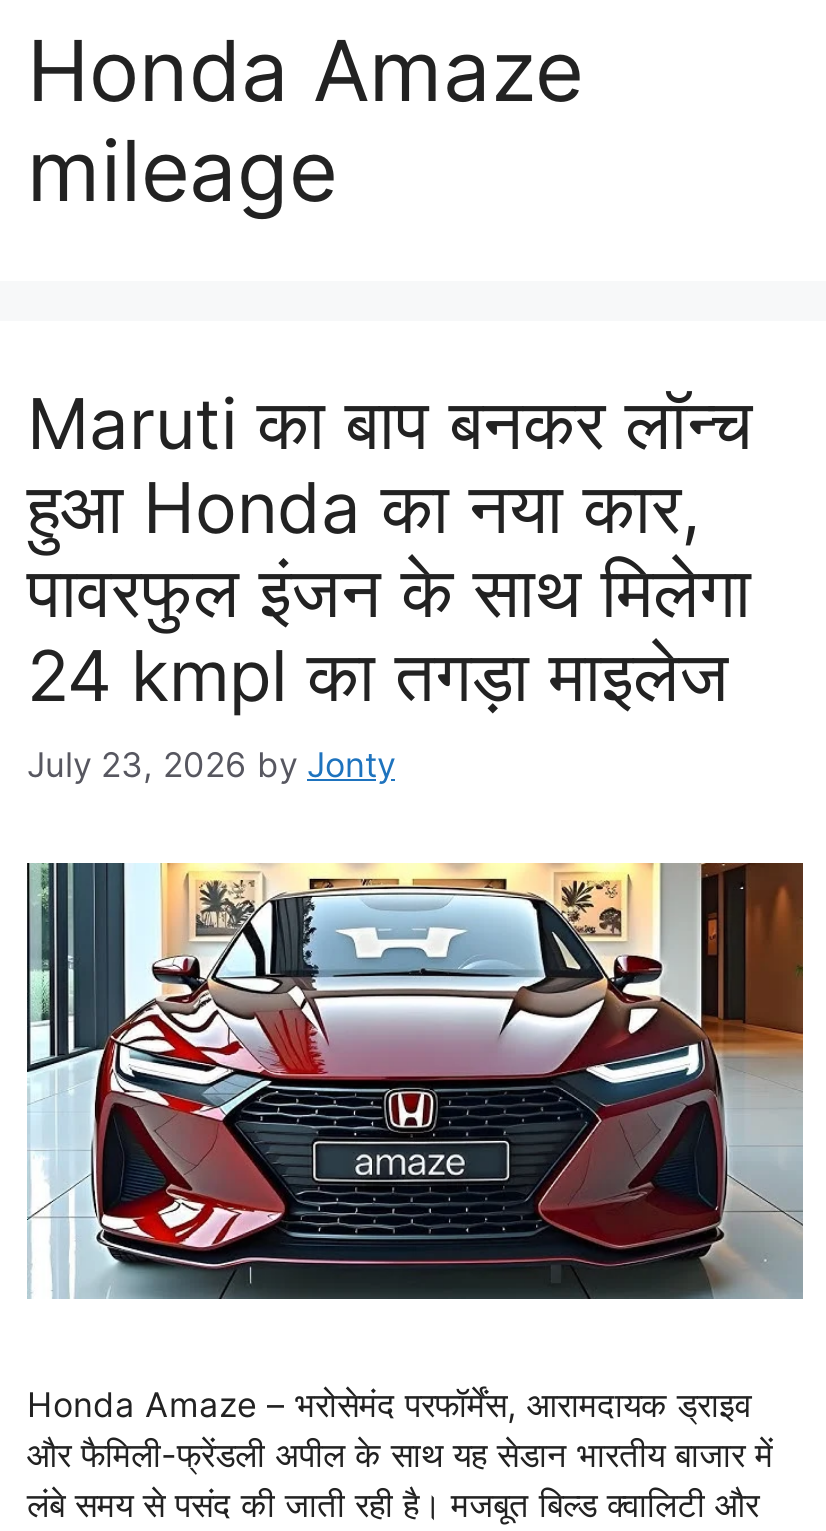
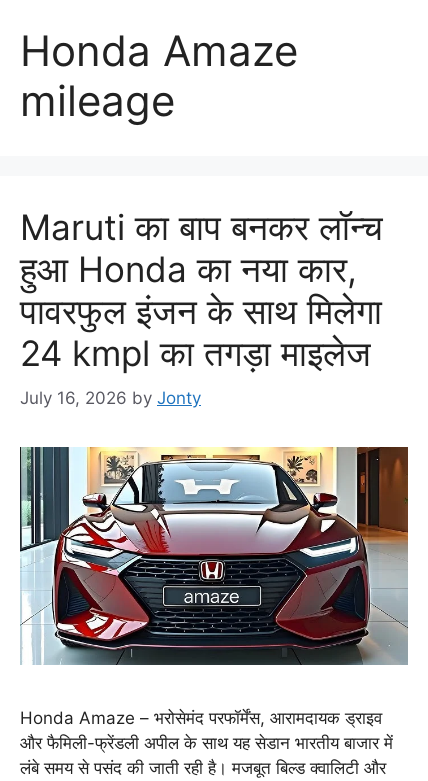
- July 23, 2026 by Jonty
+ July 16, 2026 by Jonty
